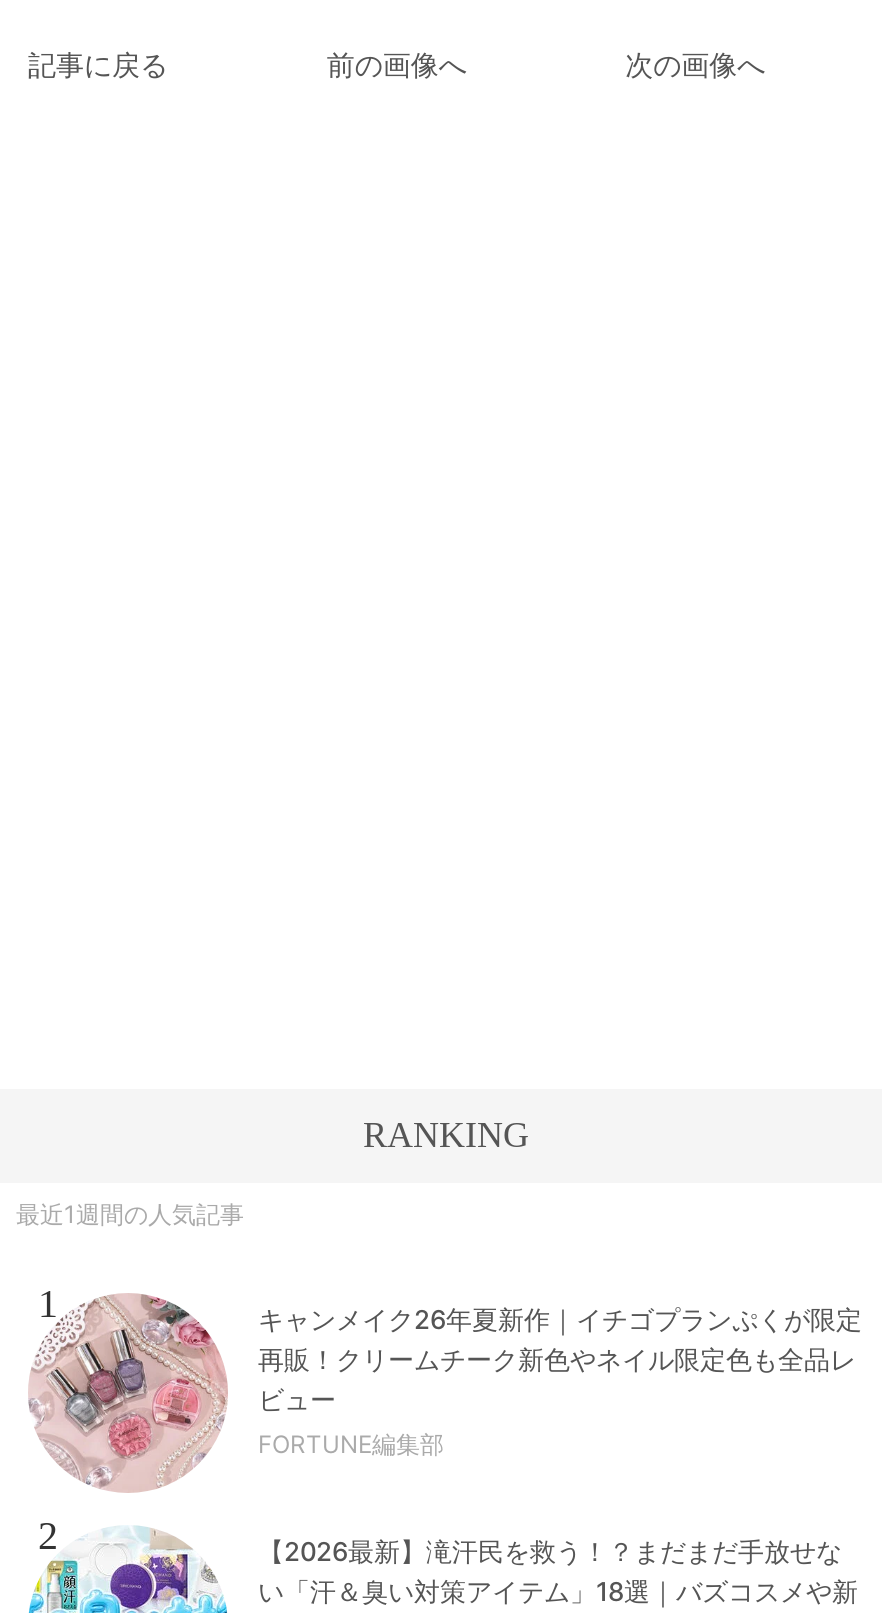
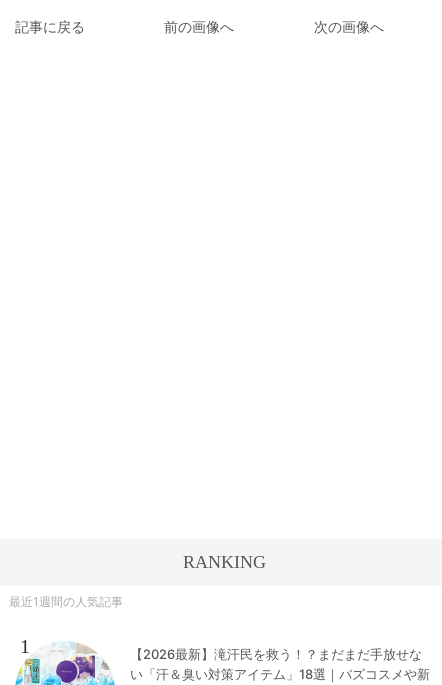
- [image]
- キャンメイク26年夏新作｜イチゴプランぷくが限定
- 再販！クリームチーク新色やネイル限定色も全品レ
- ビュー
- FORTUNE編集部
- 2
